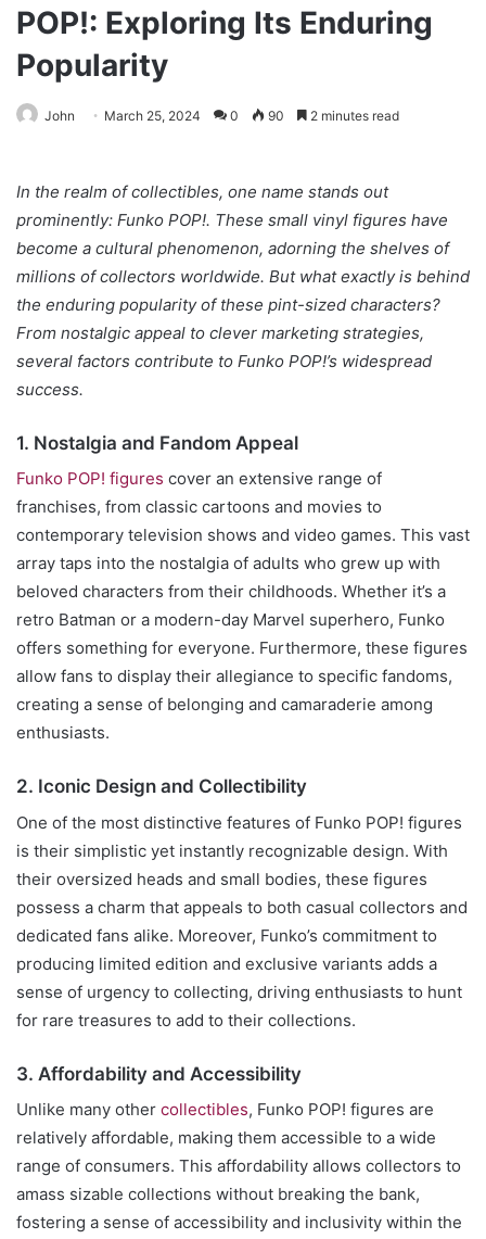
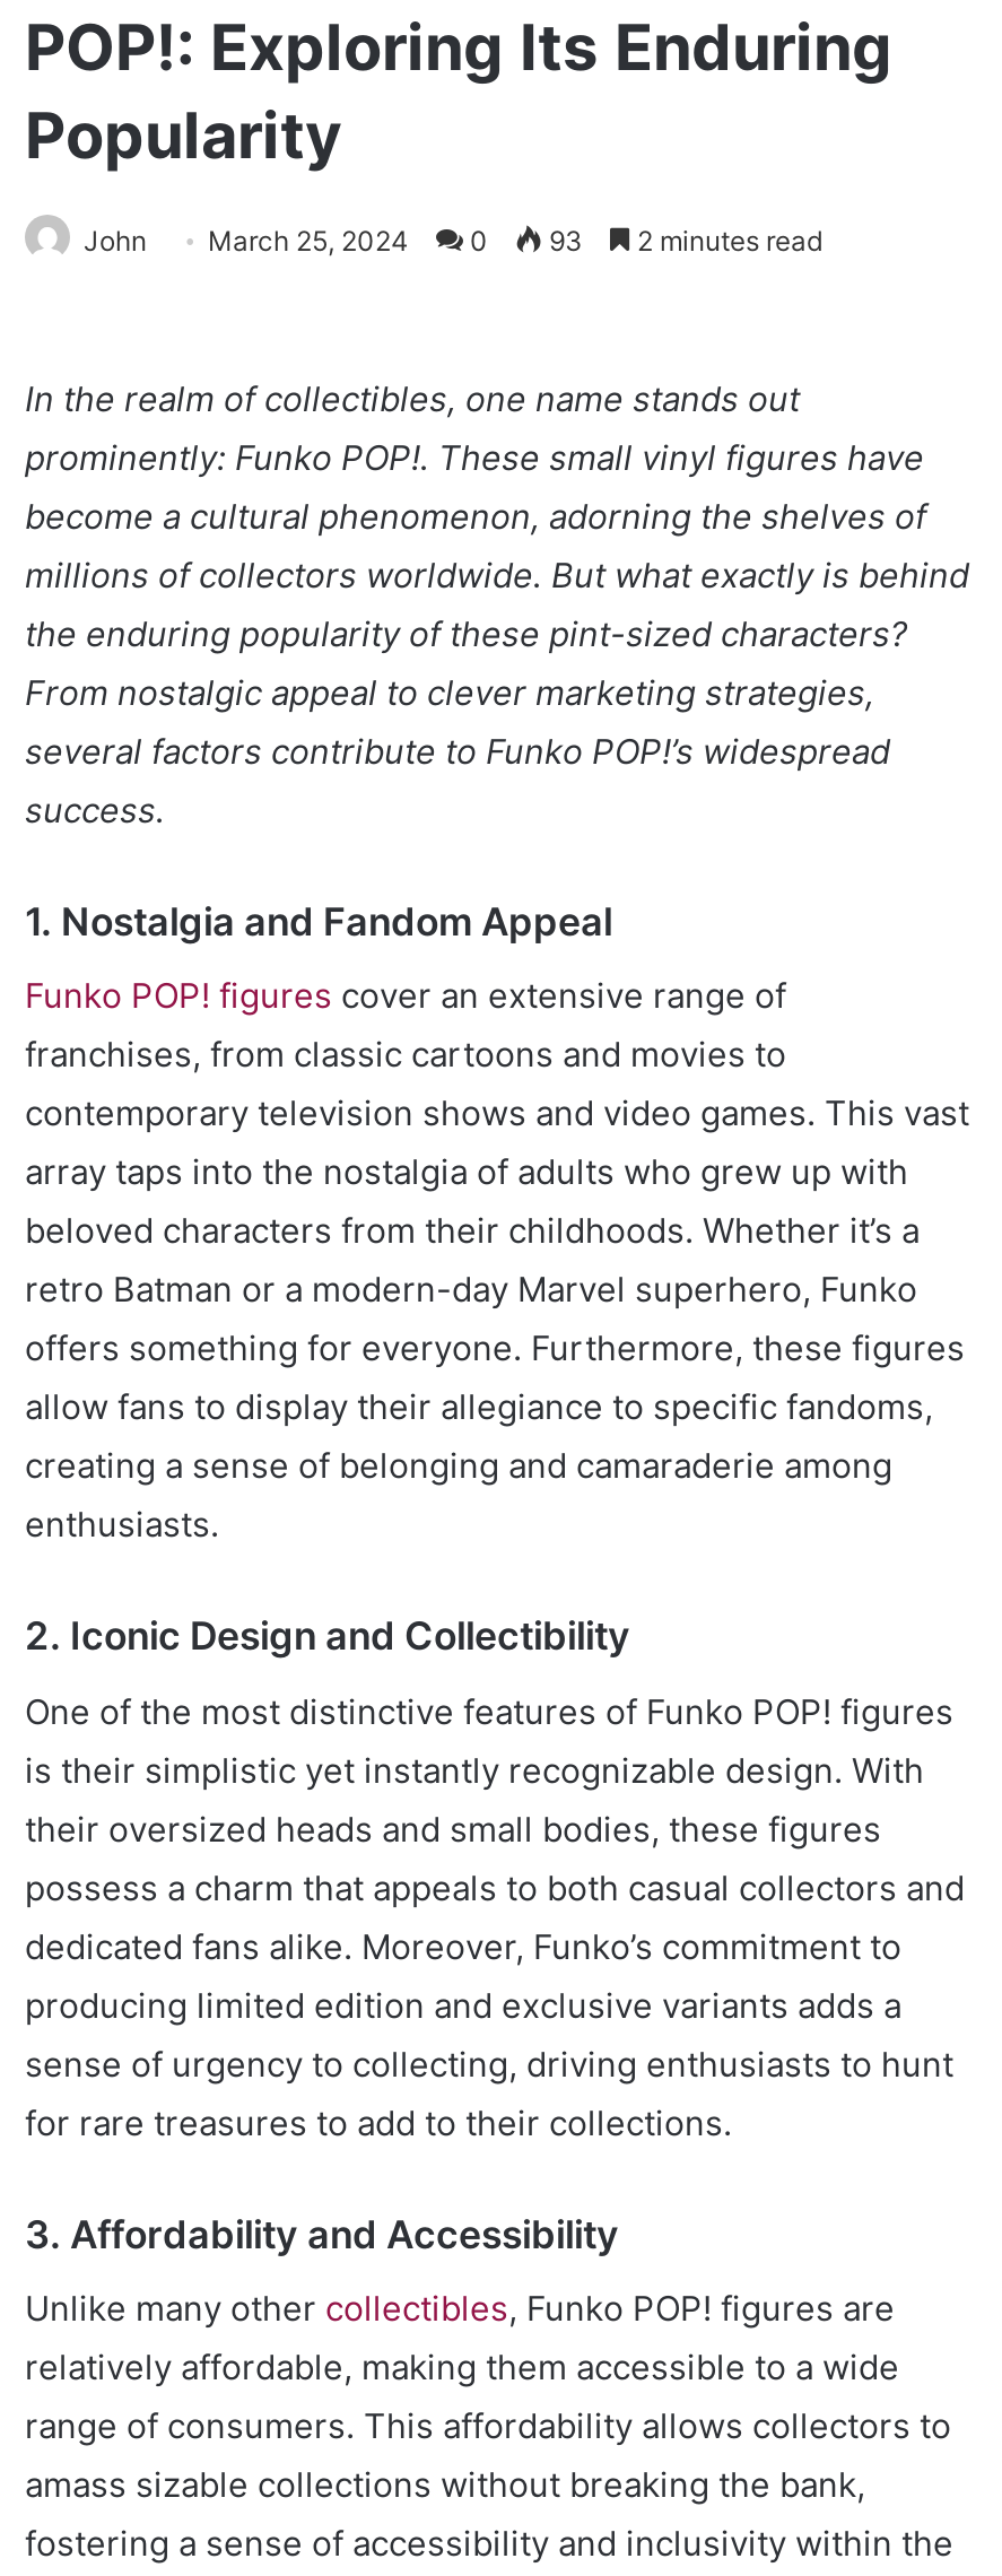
- John March 25, 2024 0 90 2 minutes read
+ John March 25, 2024 0 93 2 minutes read
